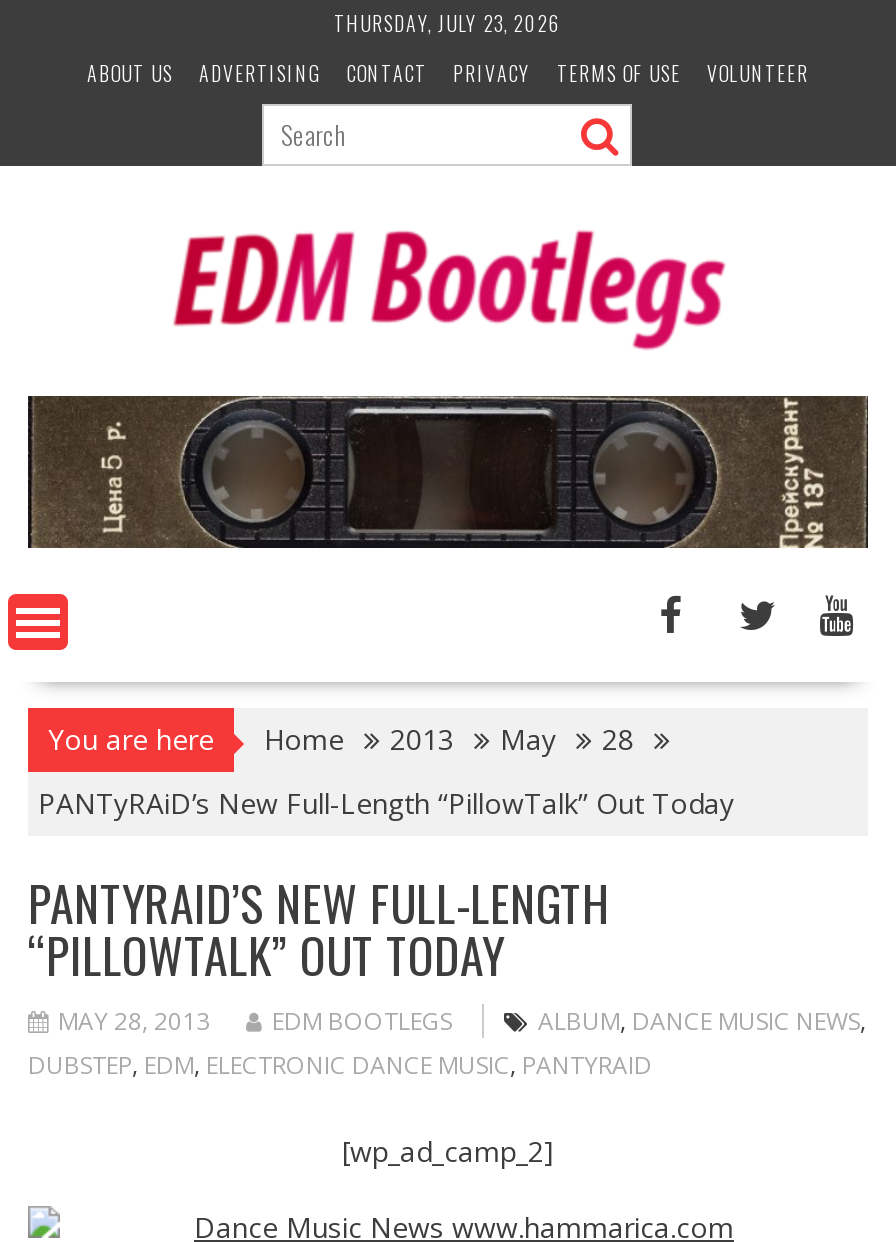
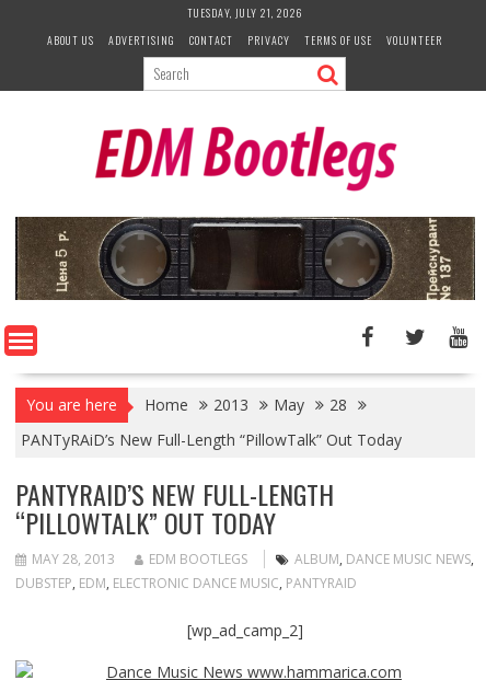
- THURSDAY, JULY 23, 2026
+ TUESDAY, JULY 21, 2026
